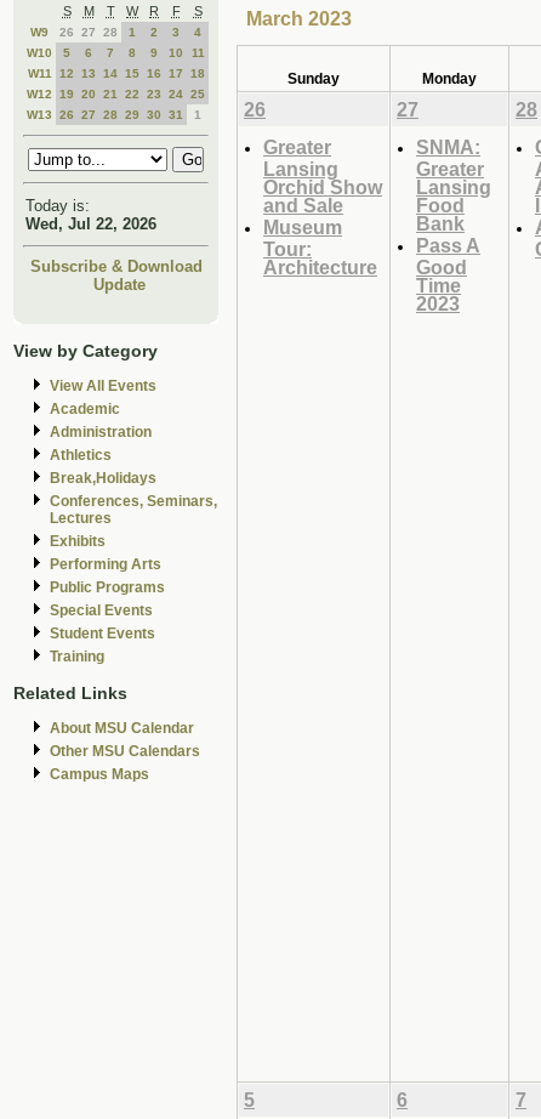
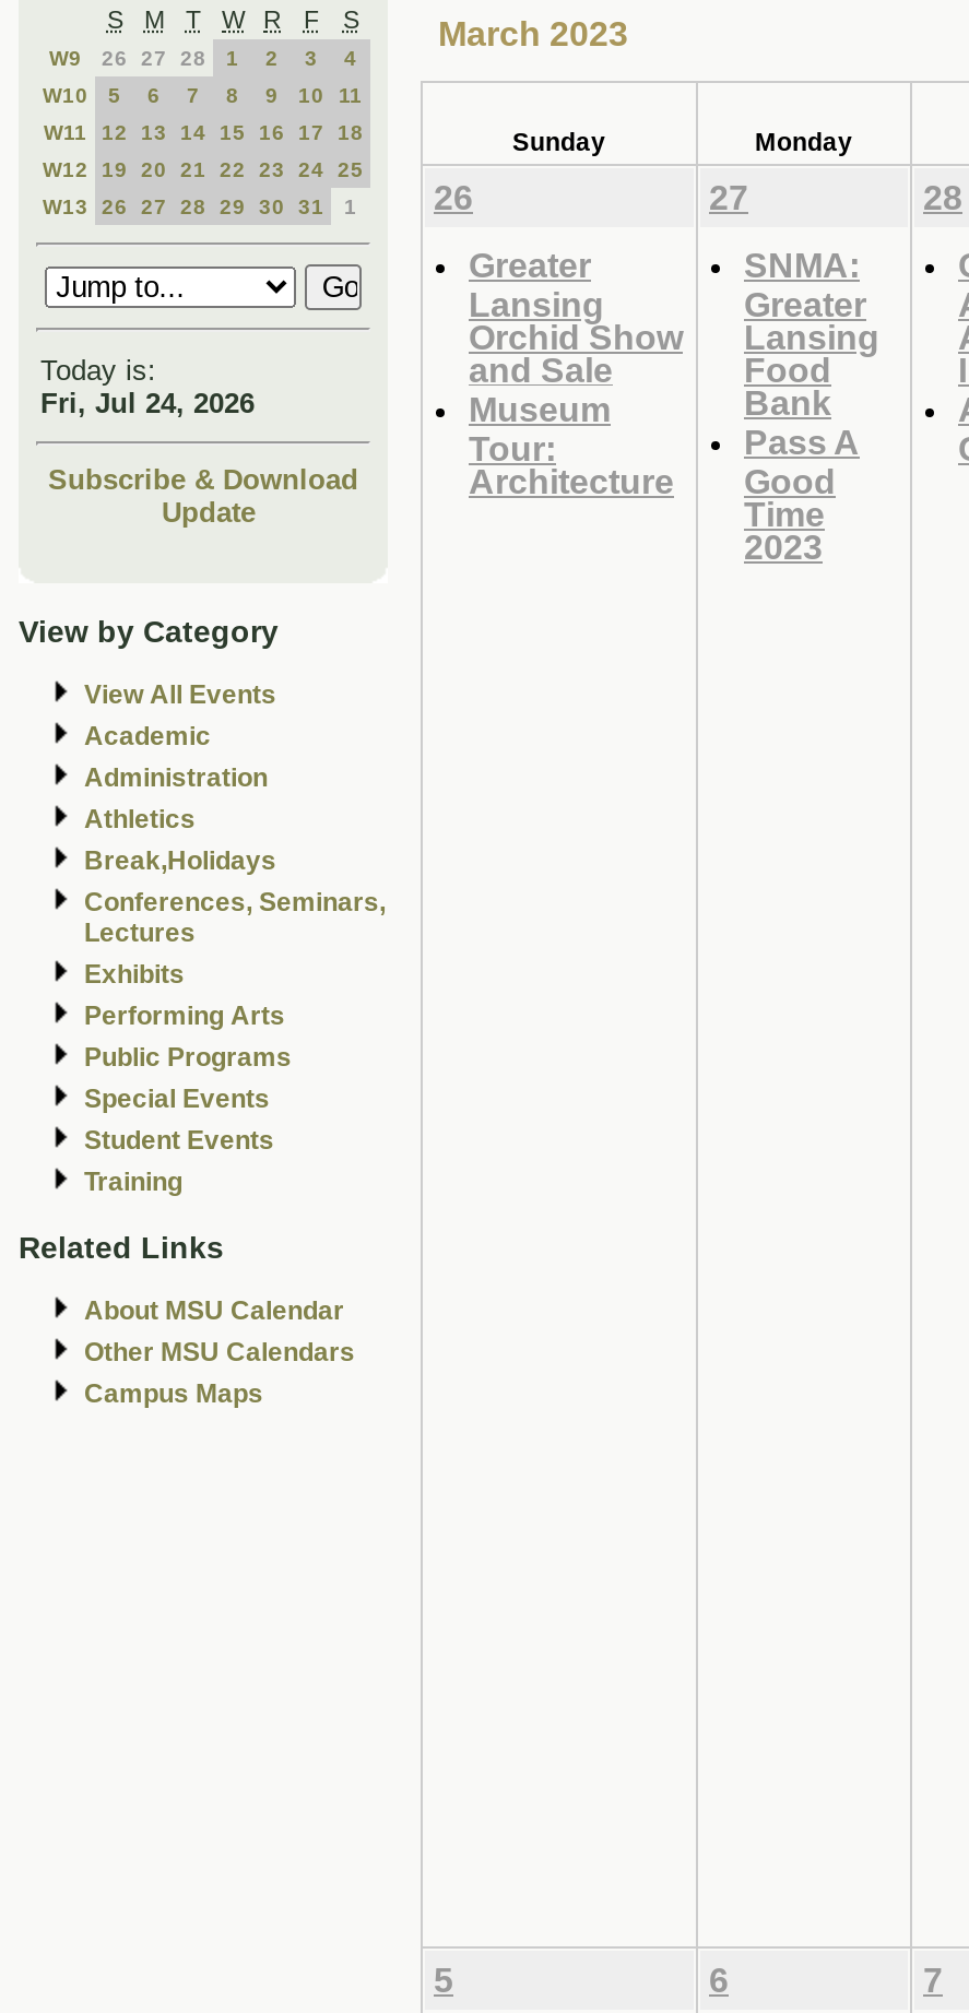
- Wed, Jul 22, 2026
+ Fri, Jul 24, 2026
